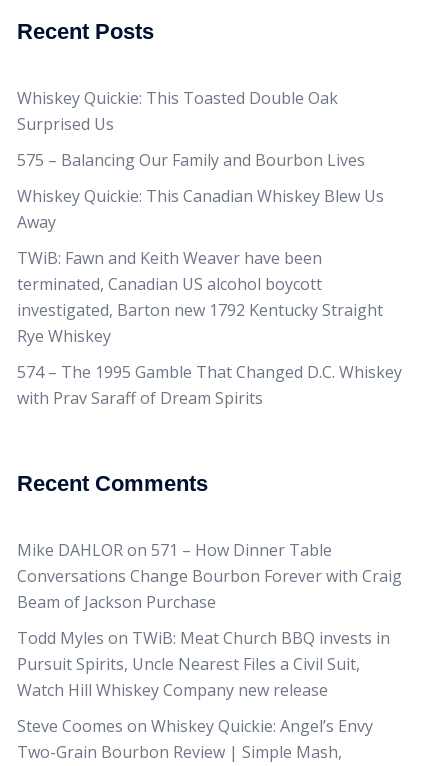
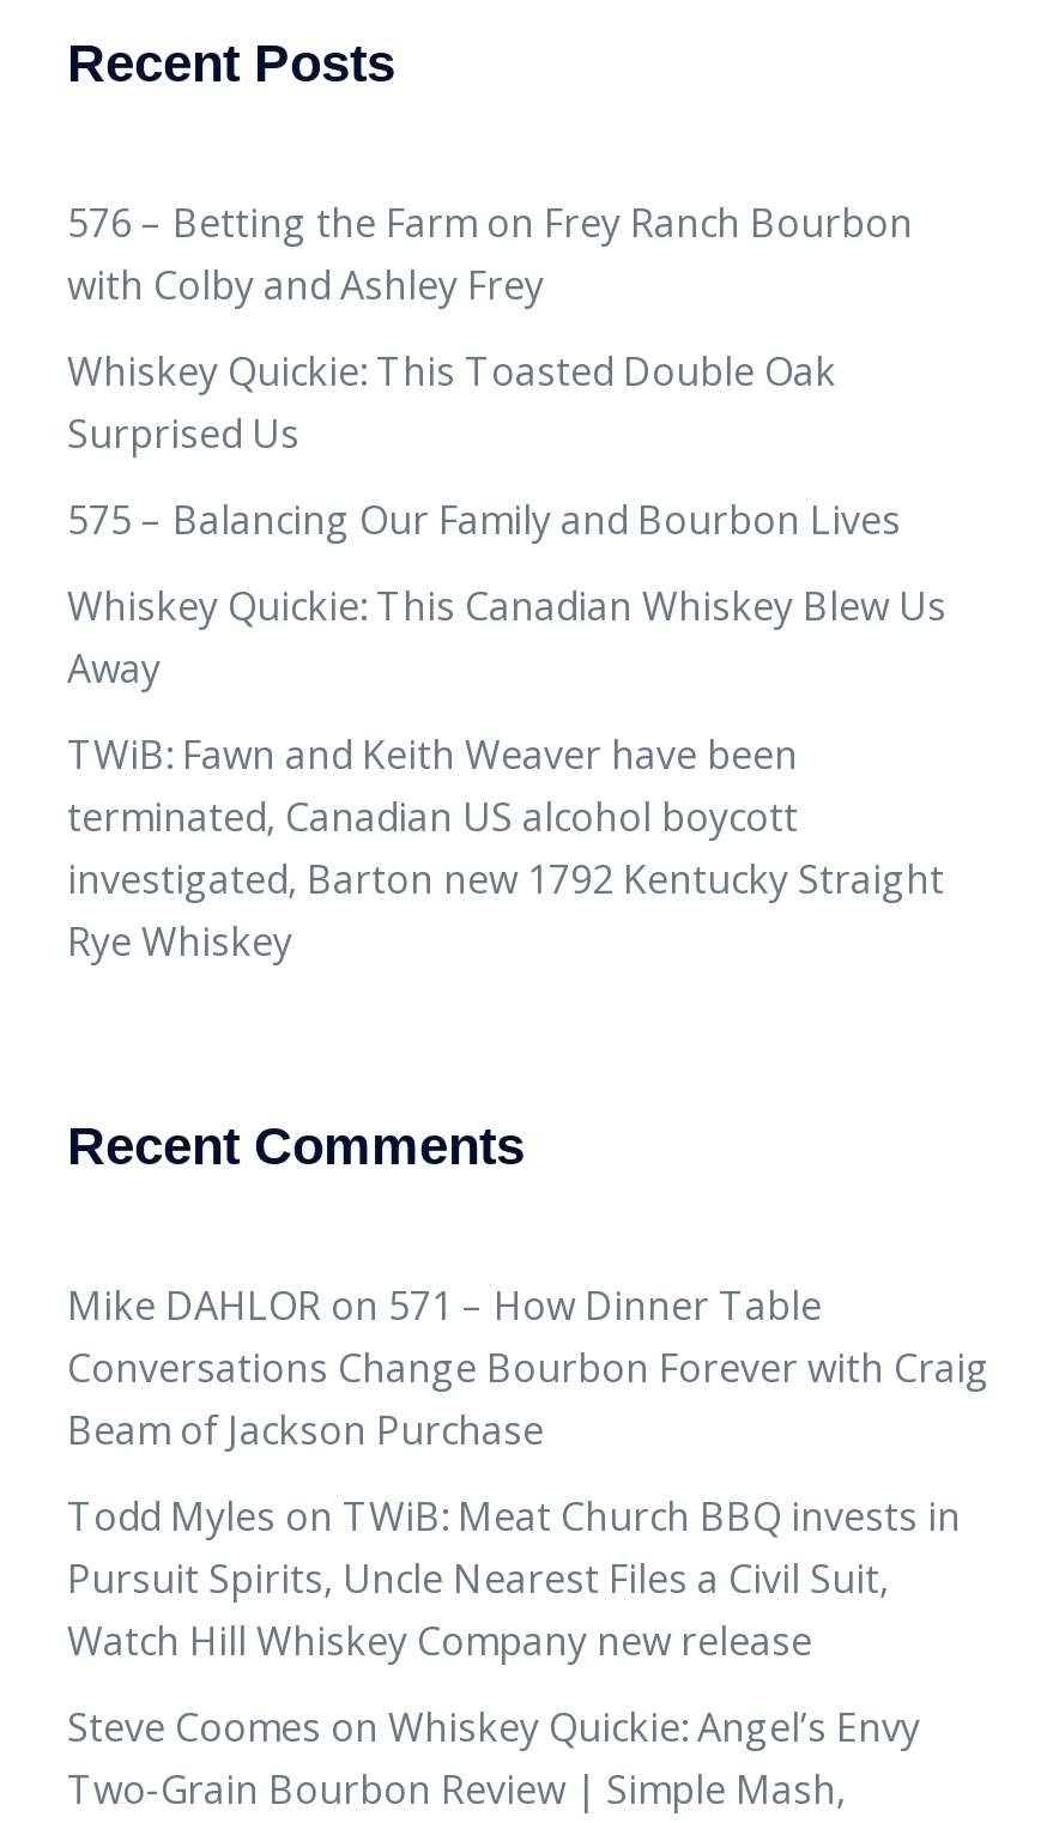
+ 576 – Betting the Farm on Frey Ranch Bourbon
+ with Colby and Ashley Frey

moved down: Whiskey Quickie: This Toasted Double Oak | Surprised Us | 575 – Balancing Our Family and Bourbon Lives | ... | investigated, Barton new 1792 Kentucky Straight | Rye Whiskey

- 574 – The 1995 Gamble That Changed D.C. Whiskey
- with Prav Saraff of Dream Spirits
